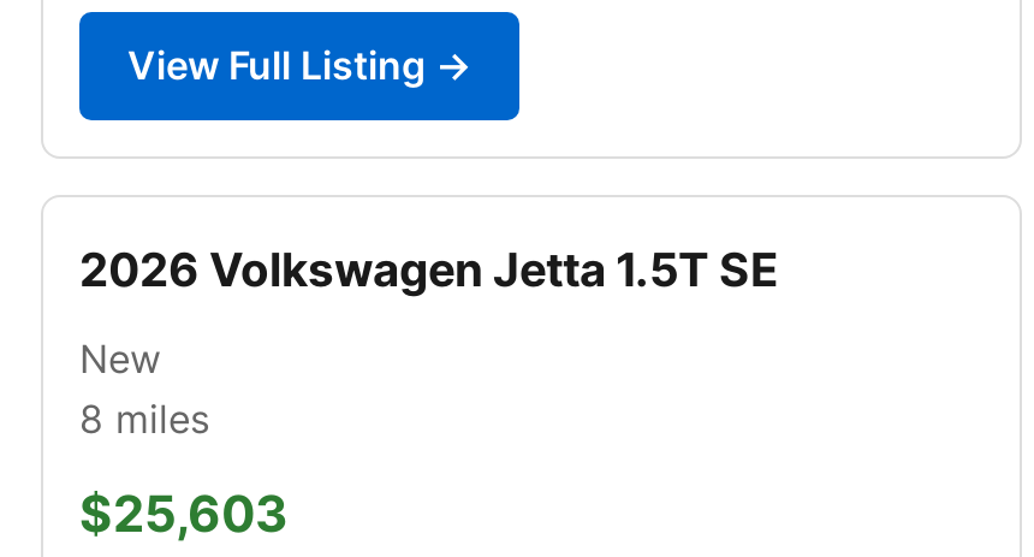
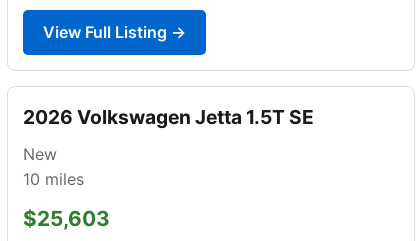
- 8 miles
+ 10 miles
